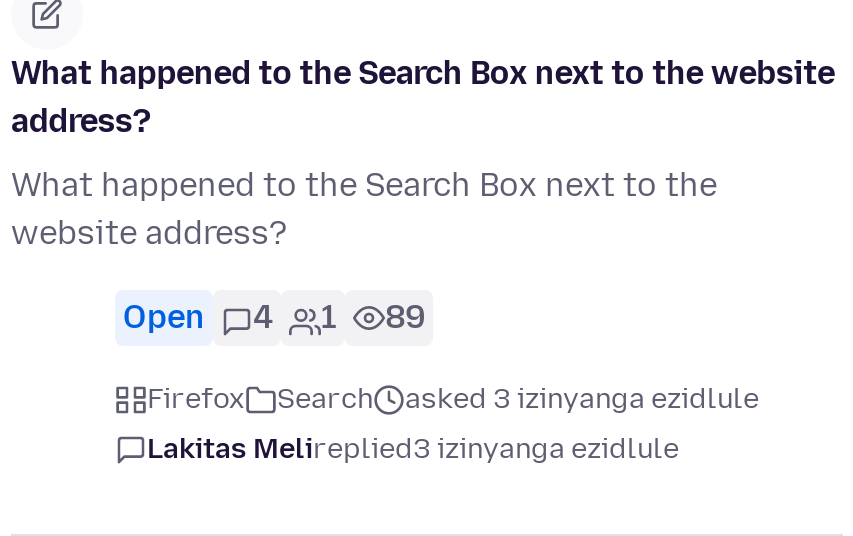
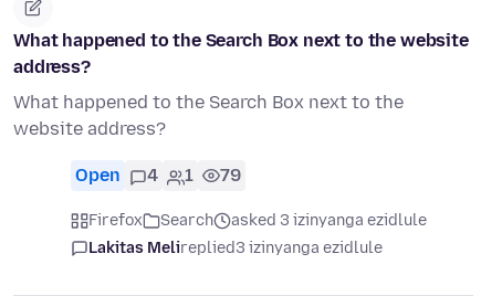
- Open 4 1 89
+ Open 4 1 79
